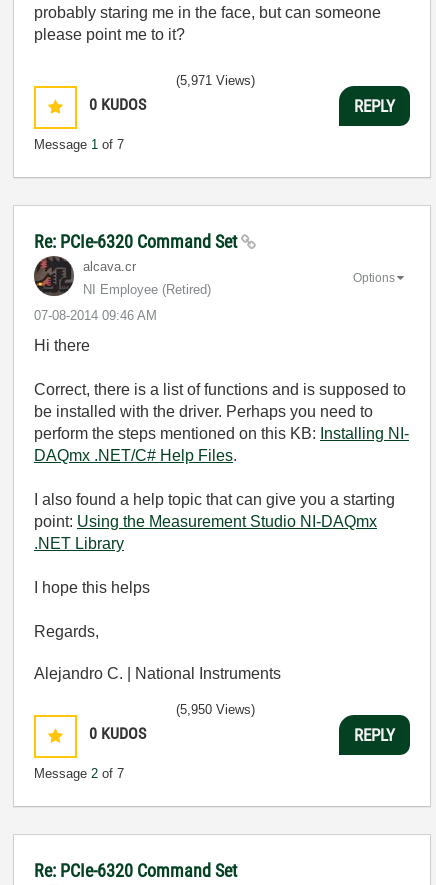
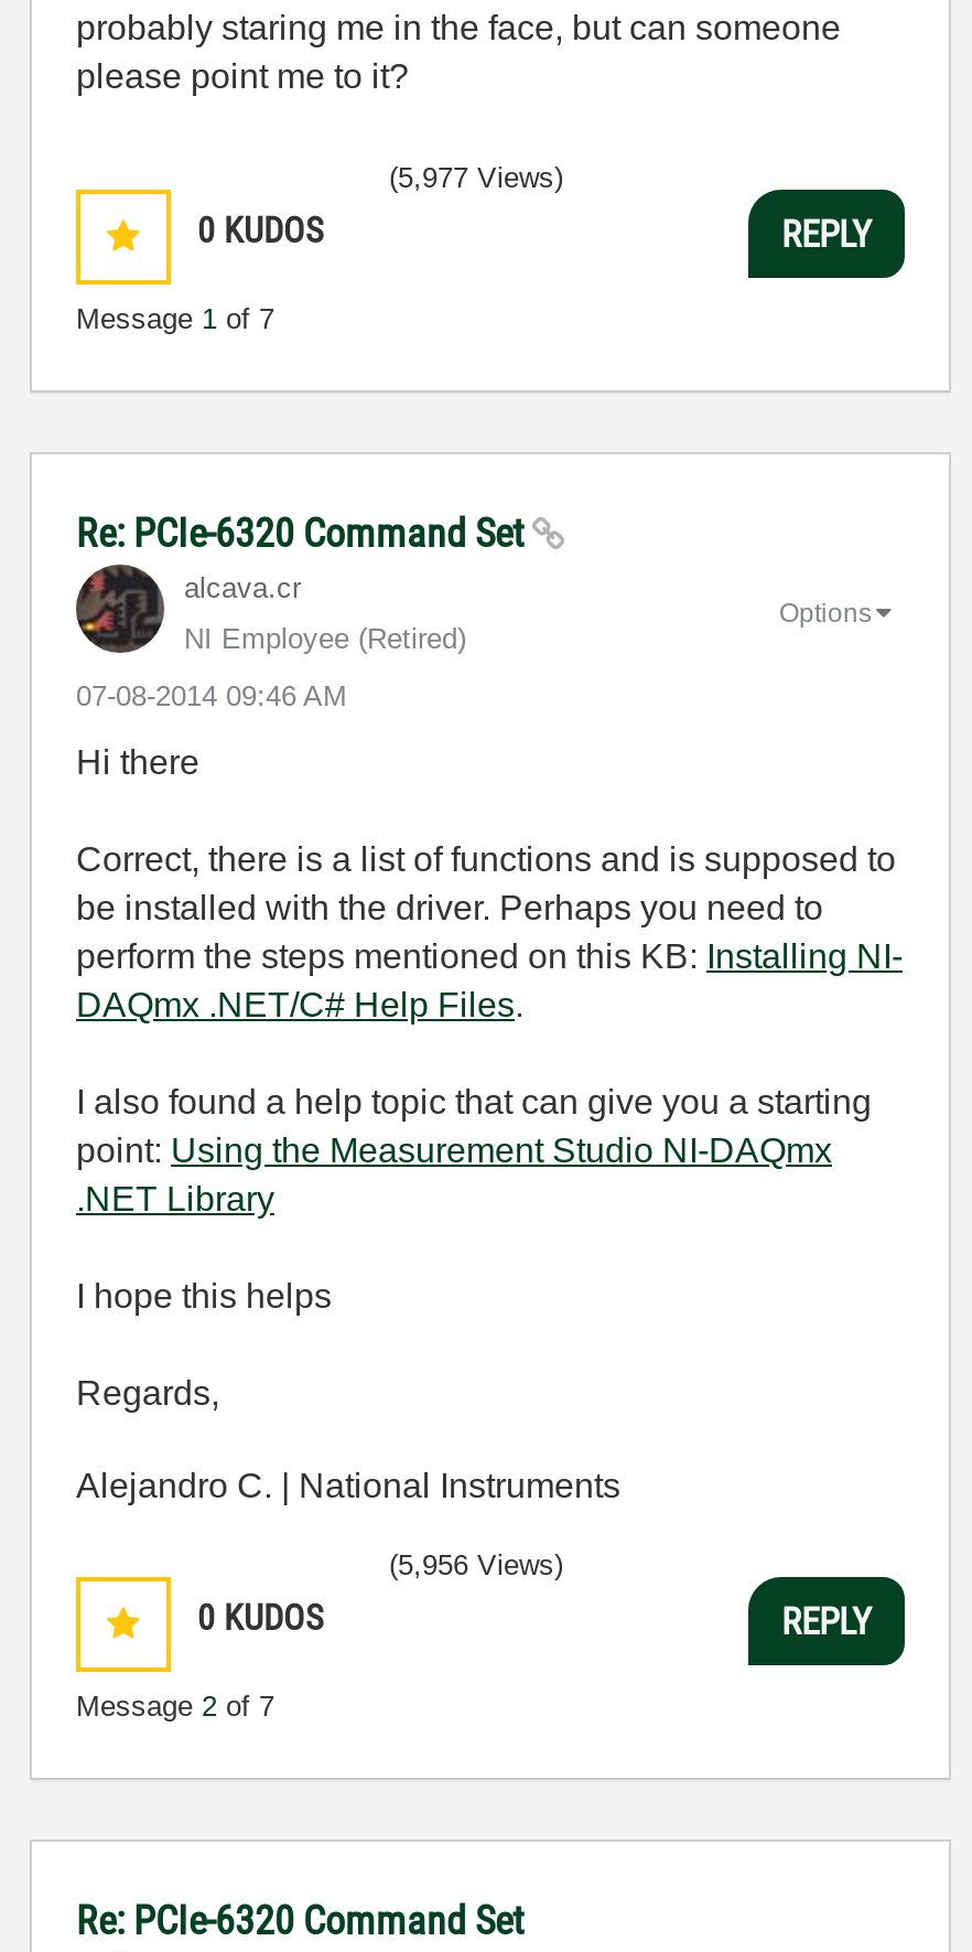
- (5,971 Views)
+ (5,977 Views)

- (5,950 Views)
+ (5,956 Views)
